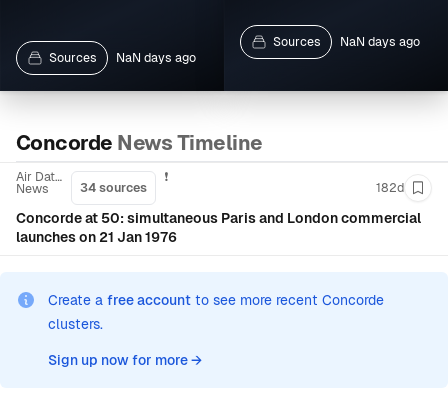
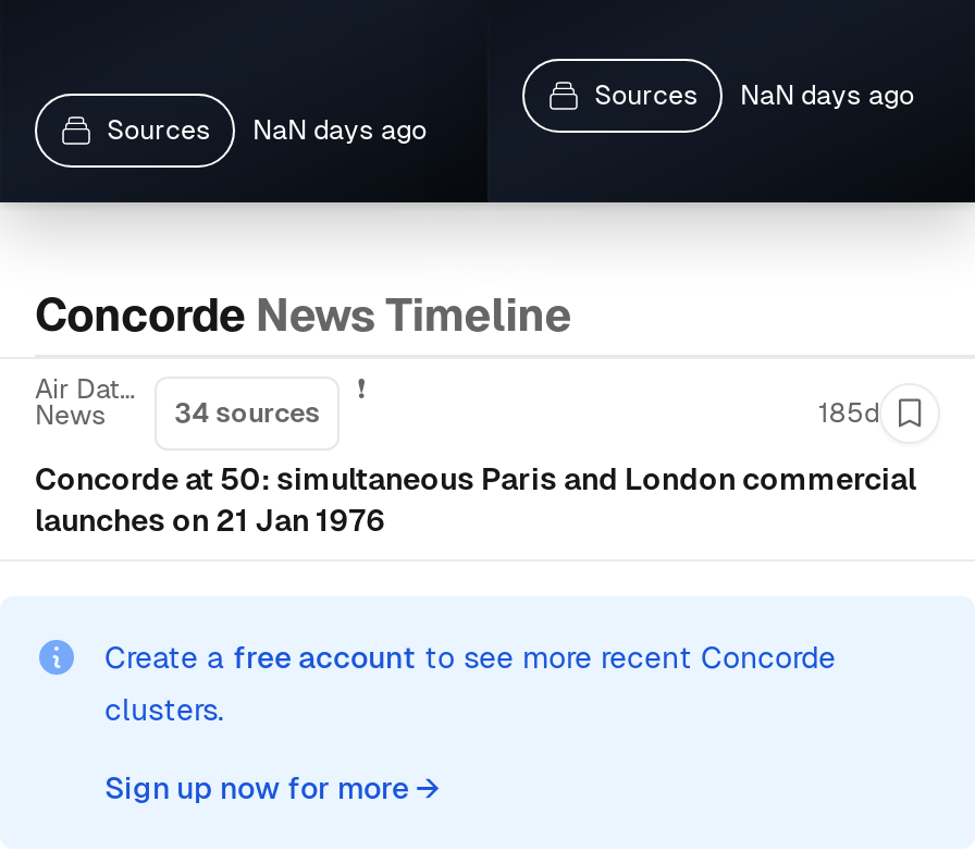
- 182d
+ 185d
